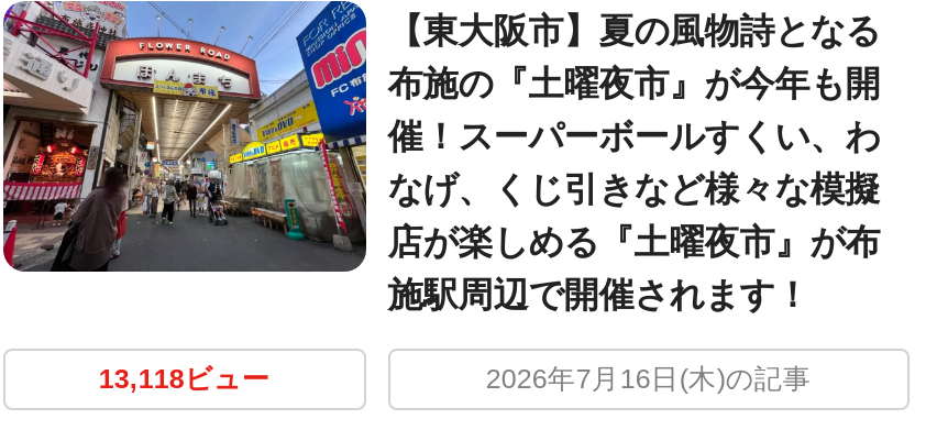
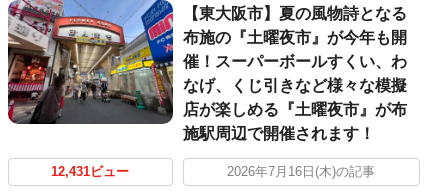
- 13,118ビュー
+ 12,431ビュー
